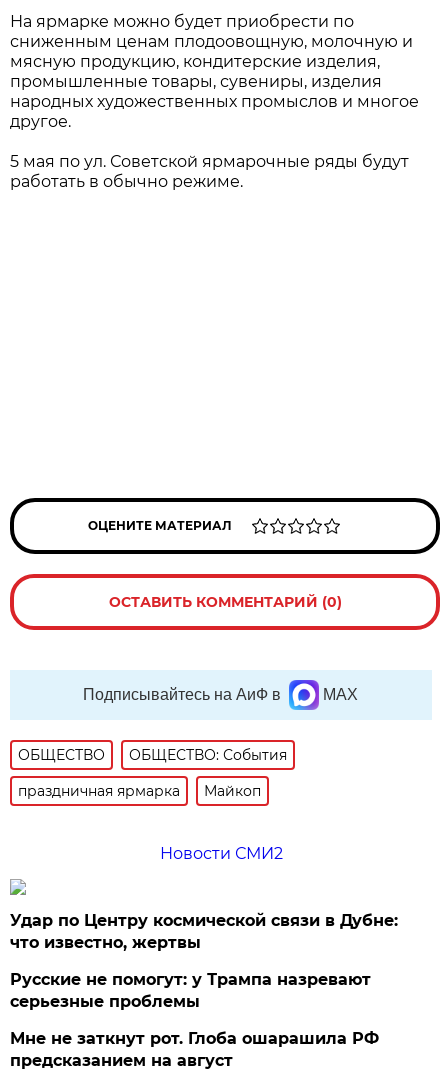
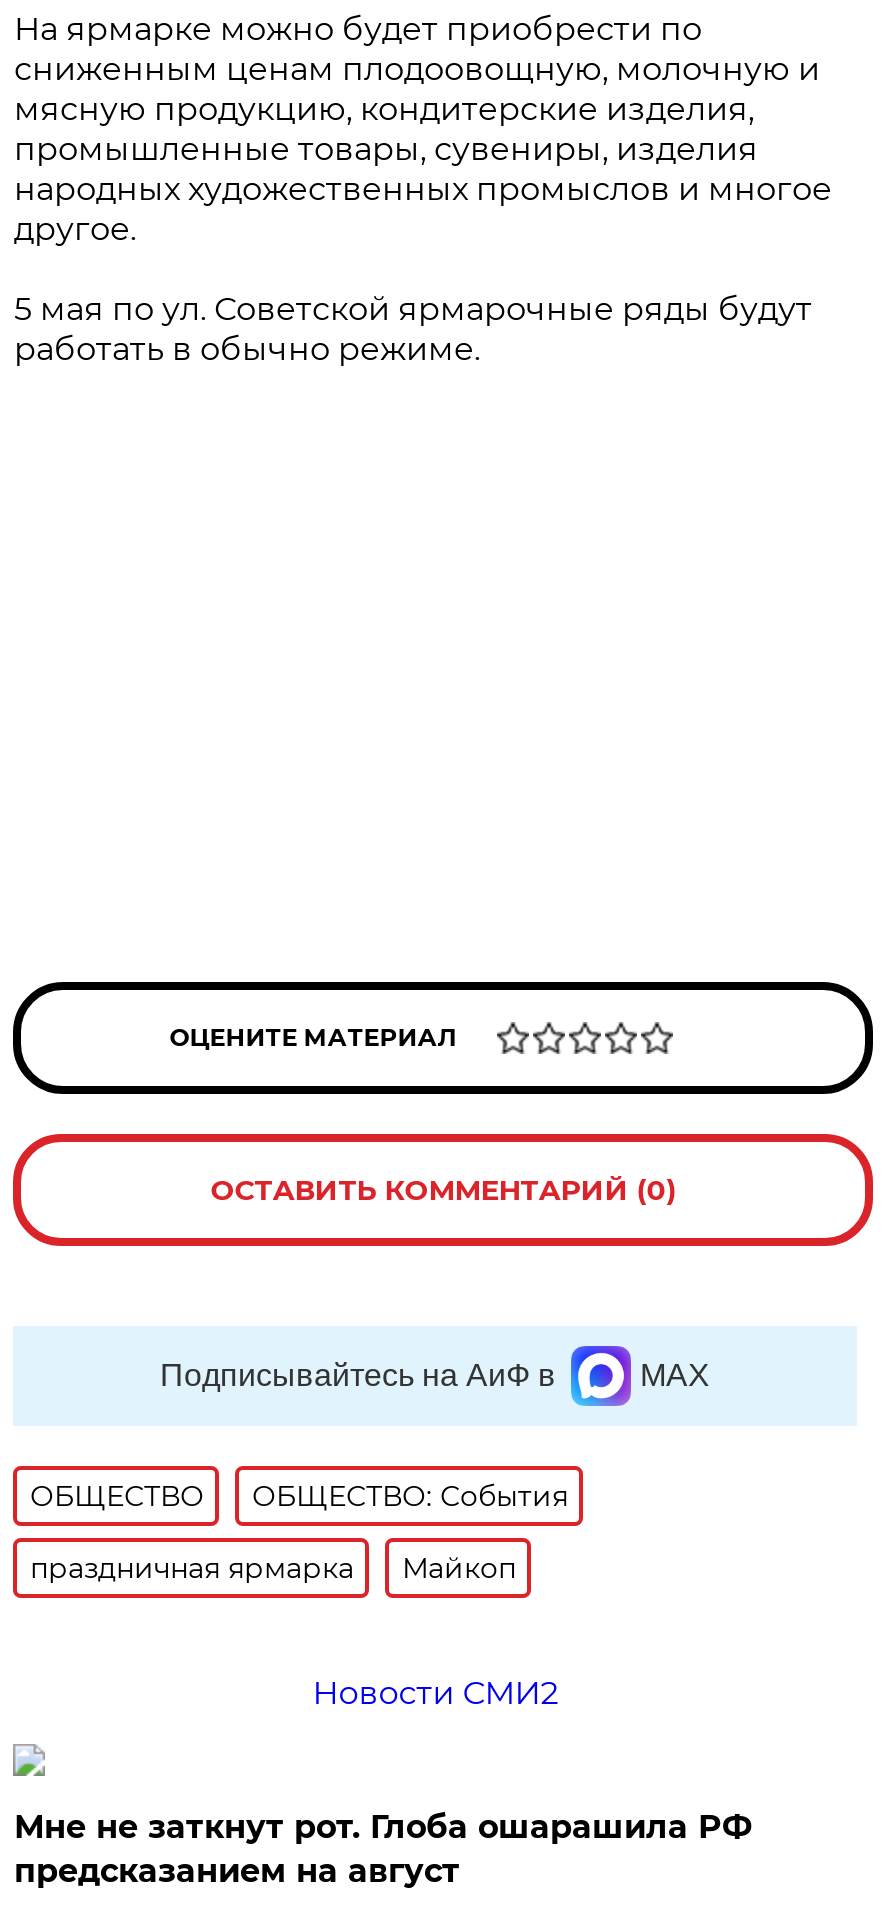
- Удар по Центру космической связи в Дубне:
- что известно, жертвы
- Русские не помогут: у Трампа назревают
- серьезные проблемы
